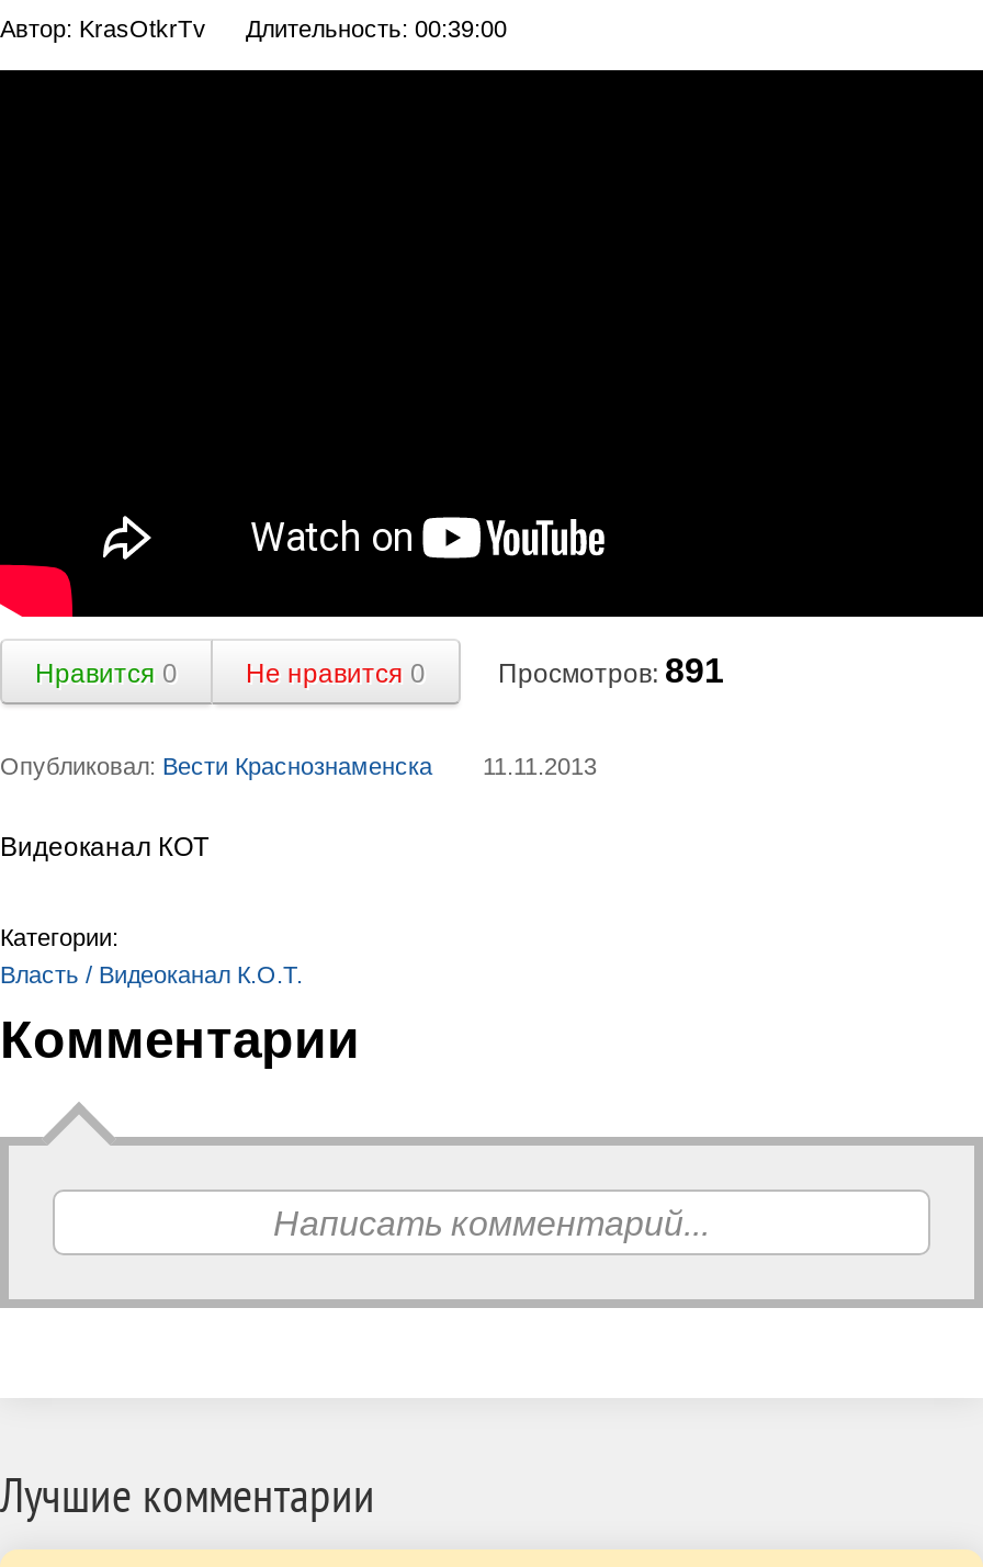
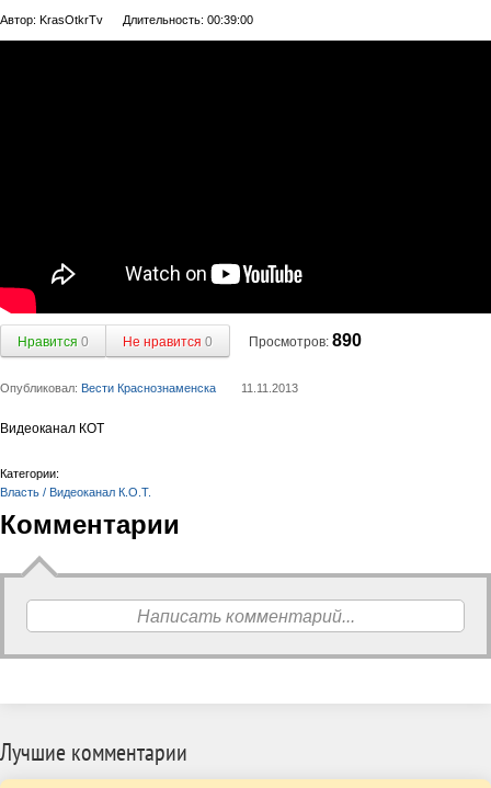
- Просмотров: 891
+ Просмотров: 890
